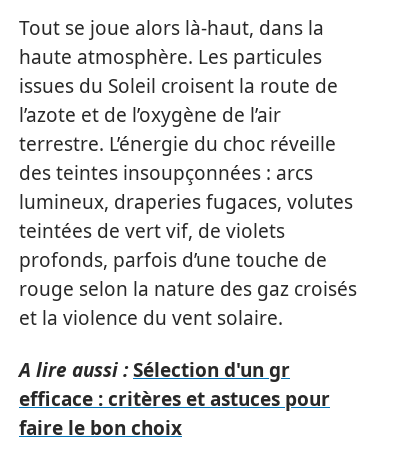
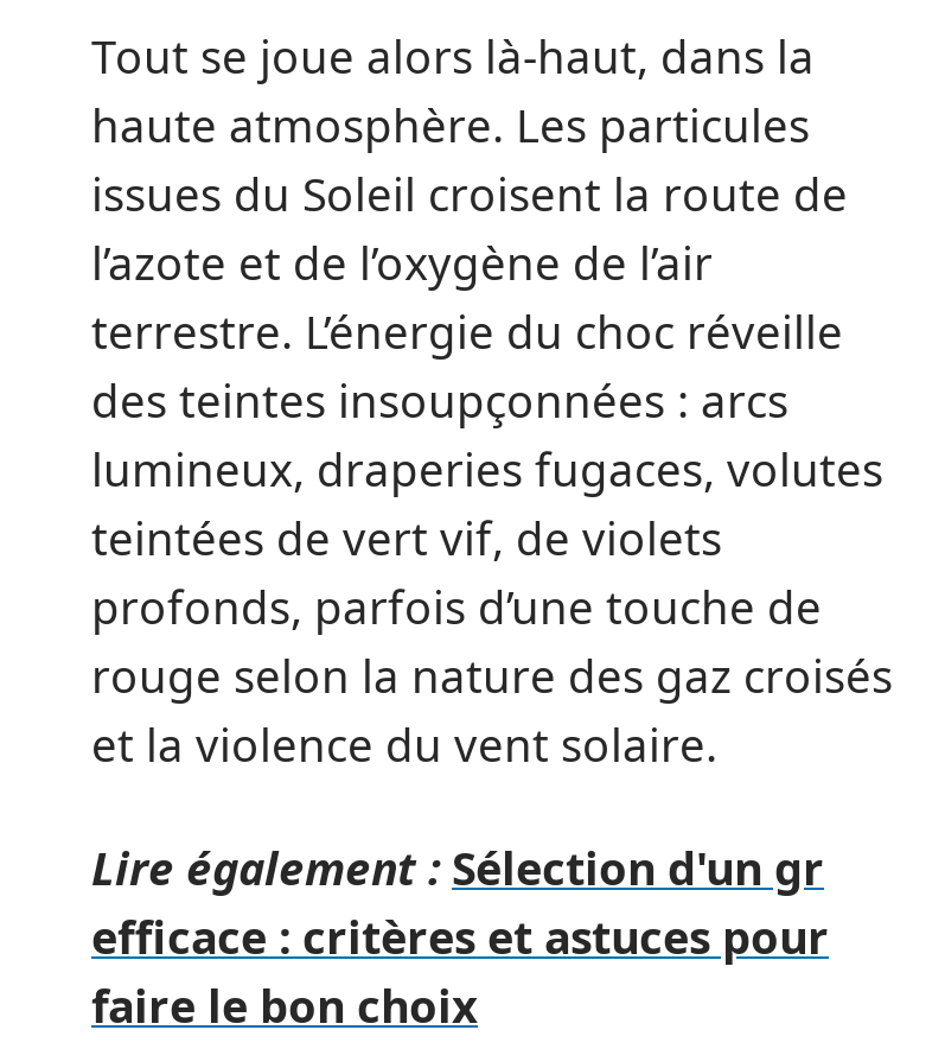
- A lire aussi : Sélection d'un gr
+ Lire également : Sélection d'un gr
